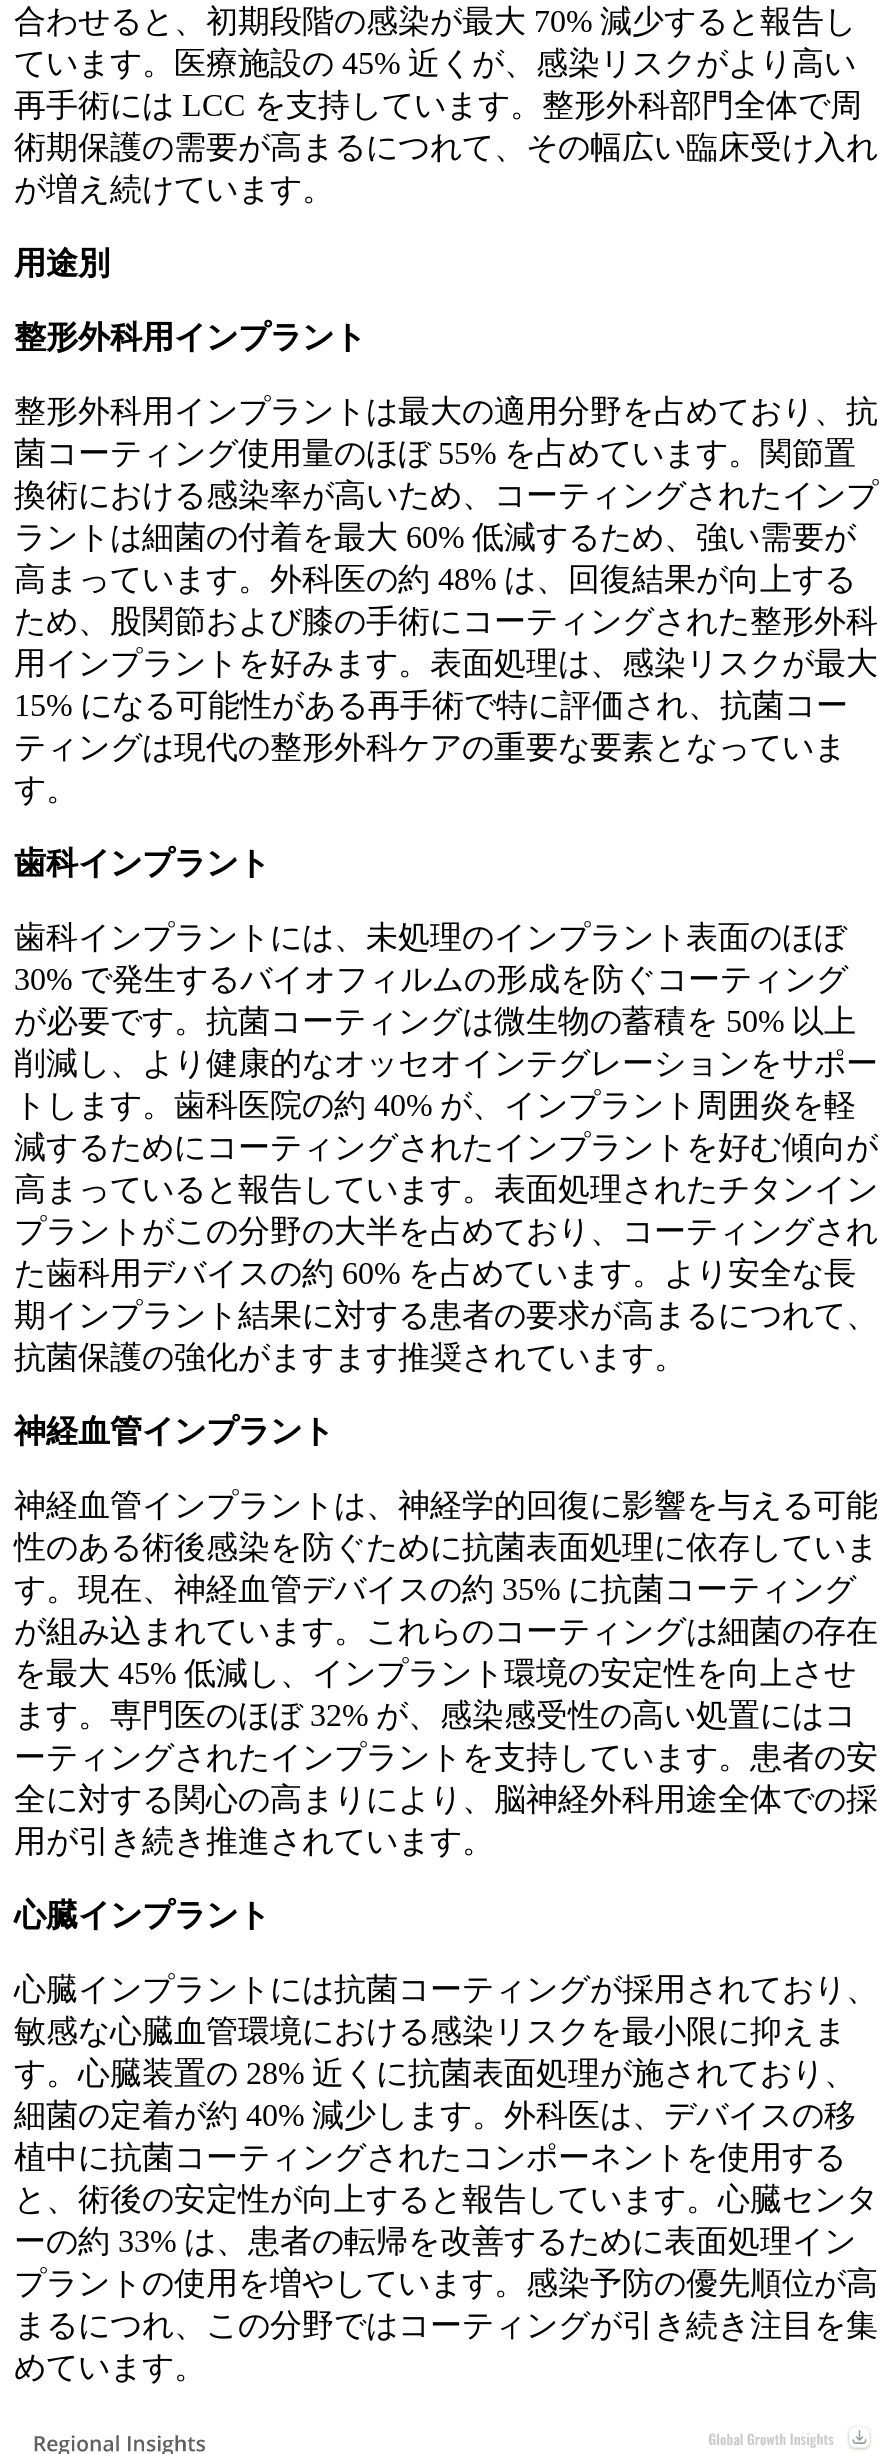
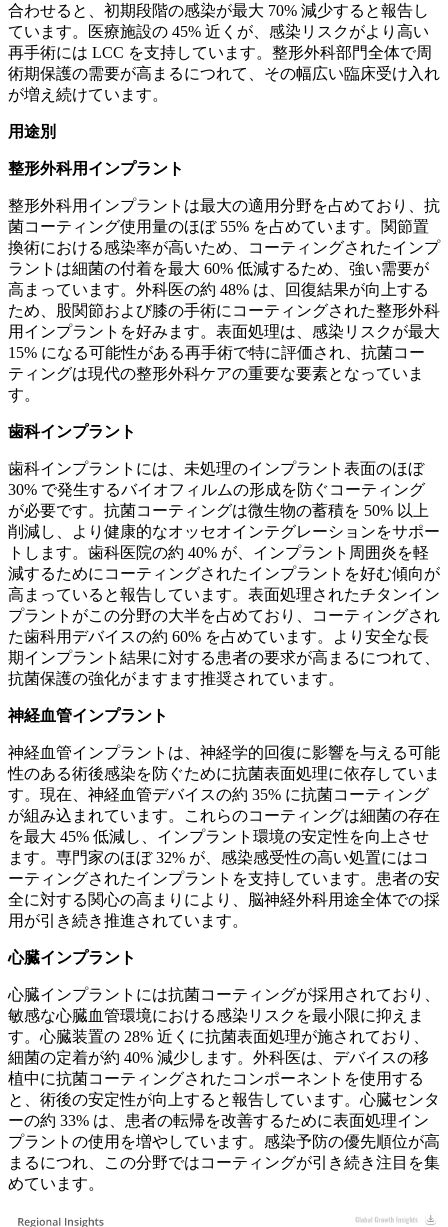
- ます。専門医のほぼ 32% が、感染感受性の高い処置にはコ
+ ます。専門家のほぼ 32% が、感染感受性の高い処置にはコ
